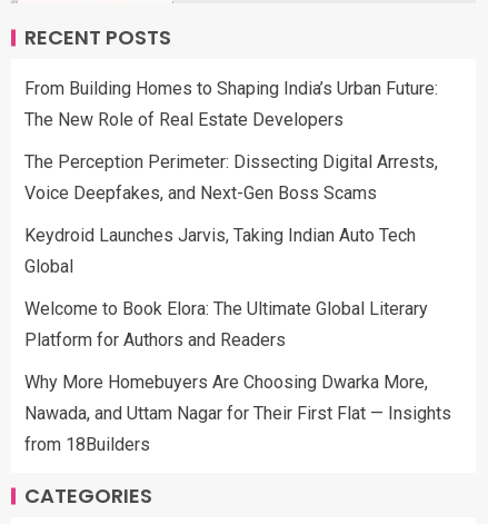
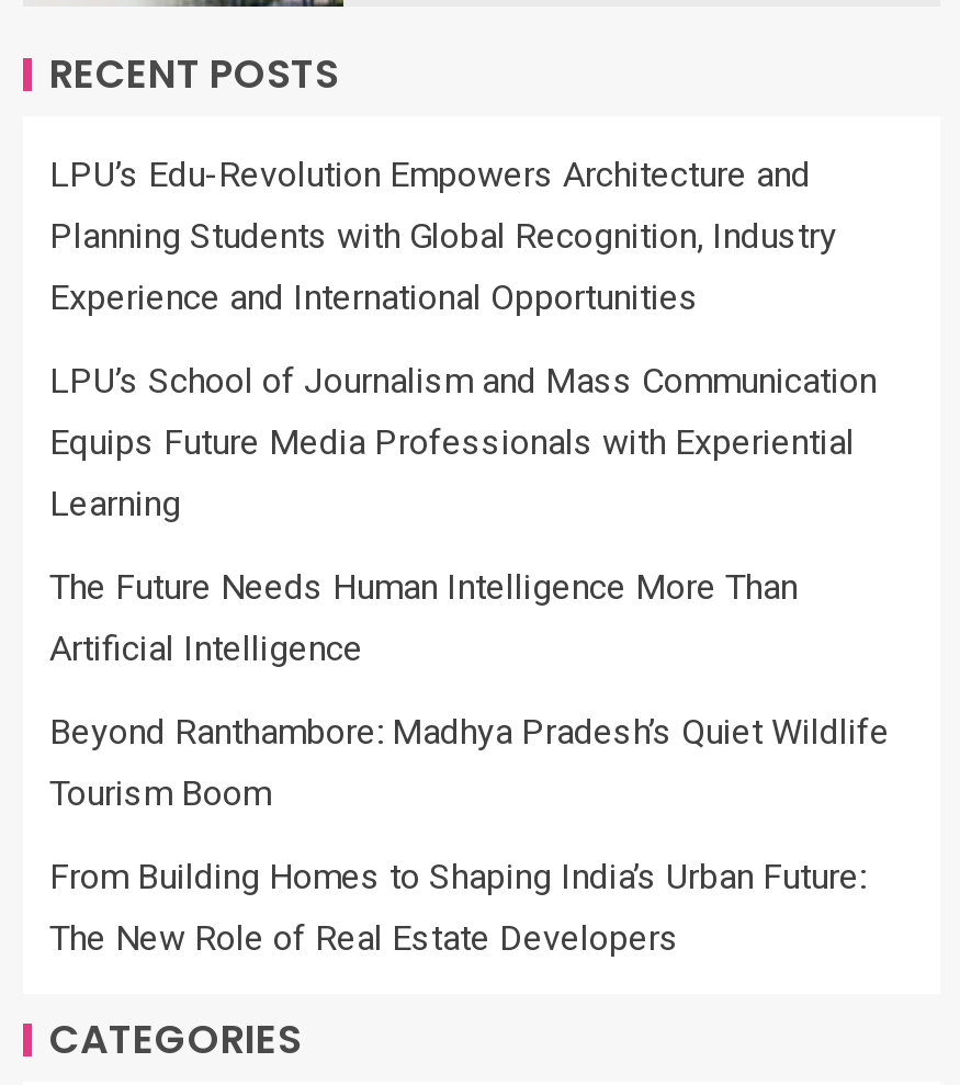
+ LPU’s Edu-Revolution Empowers Architecture and
+ Planning Students with Global Recognition, Industry
+ Experience and International Opportunities
+ LPU’s School of Journalism and Mass Communication
+ Equips Future Media Professionals with Experiential
+ Learning
+ The Future Needs Human Intelligence More Than
+ Artificial Intelligence
+ Beyond Ranthambore: Madhya Pradesh’s Quiet Wildlife
+ Tourism Boom

moved down: From Building Homes to Shaping India’s Urban Future: | The New Role of Real Estate Developers

- The Perception Perimeter: Dissecting Digital Arrests,
- Voice Deepfakes, and Next-Gen Boss Scams
- Keydroid Launches Jarvis, Taking Indian Auto Tech
- Global
- Welcome to Book Elora: The Ultimate Global Literary
- Platform for Authors and Readers
- Why More Homebuyers Are Choosing Dwarka More,
- Nawada, and Uttam Nagar for Their First Flat — Insights
- from 18Builders
